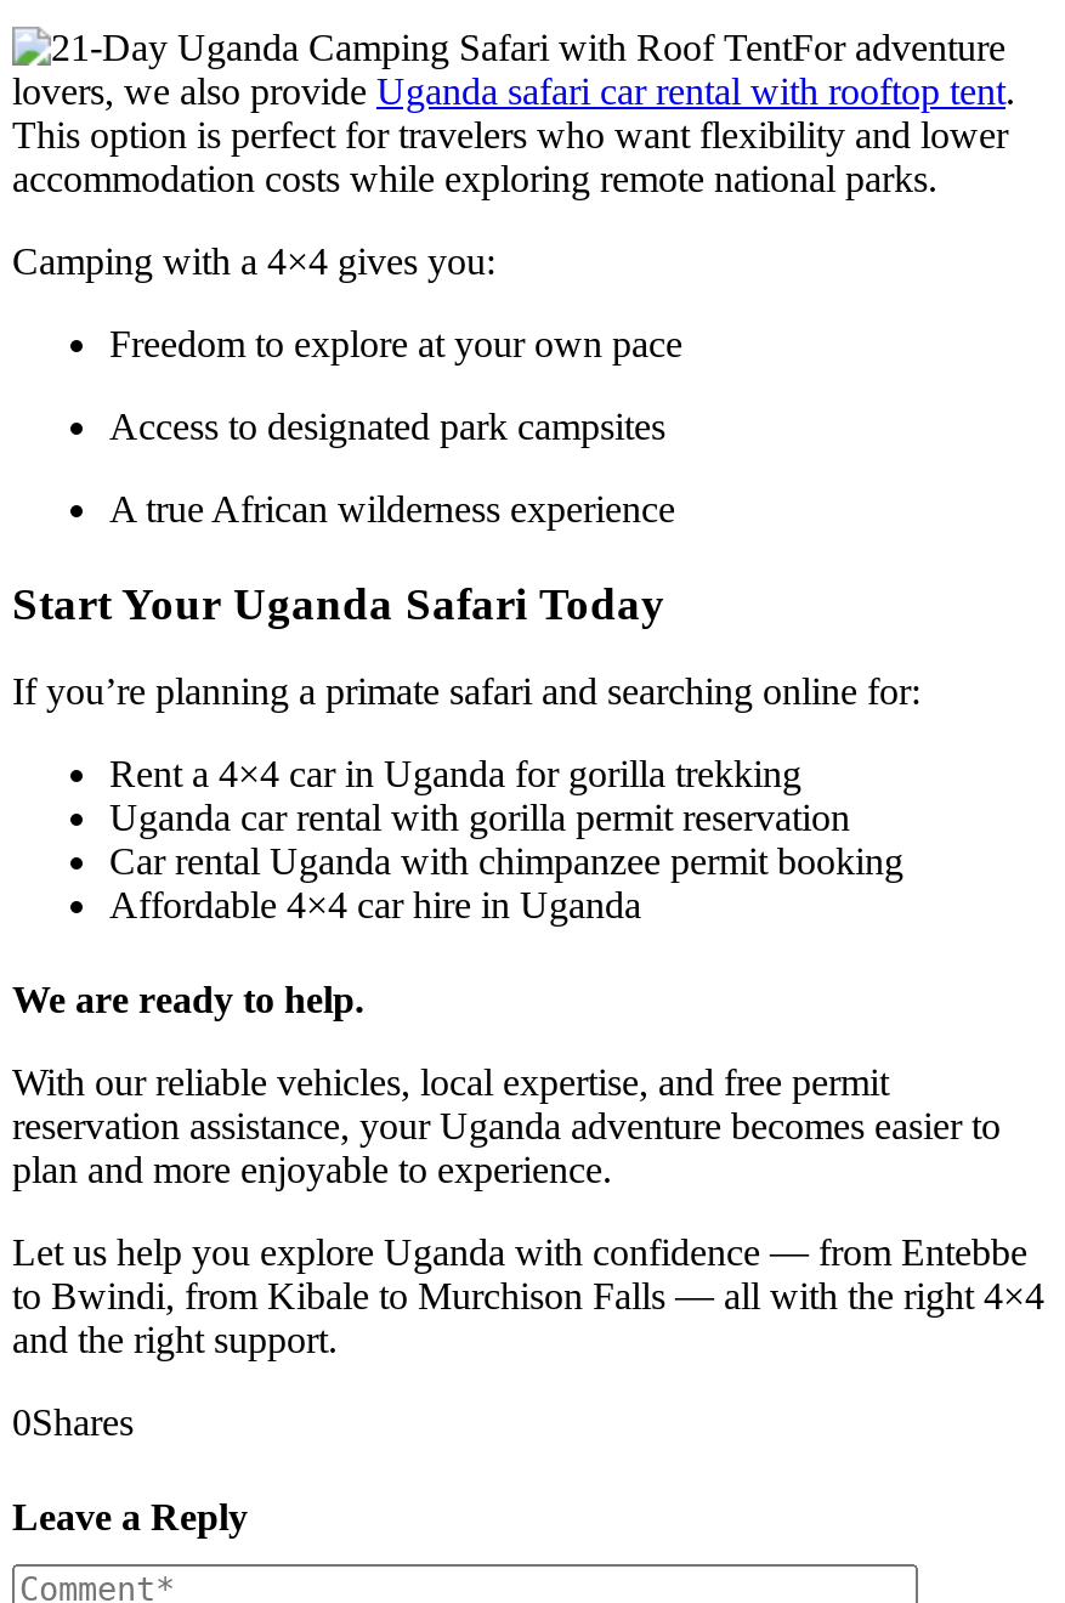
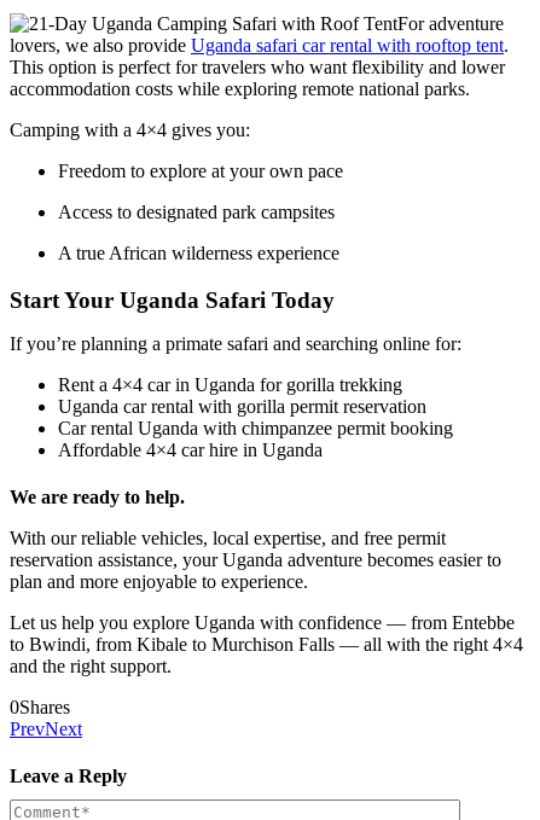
+ PrevNext
